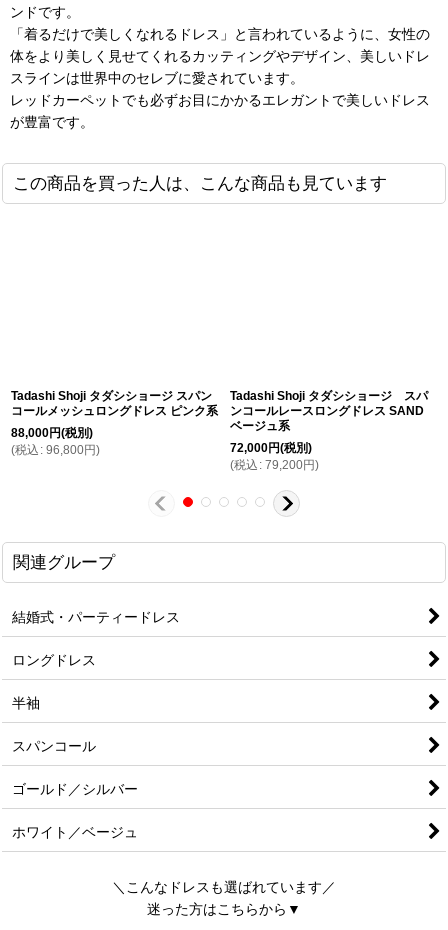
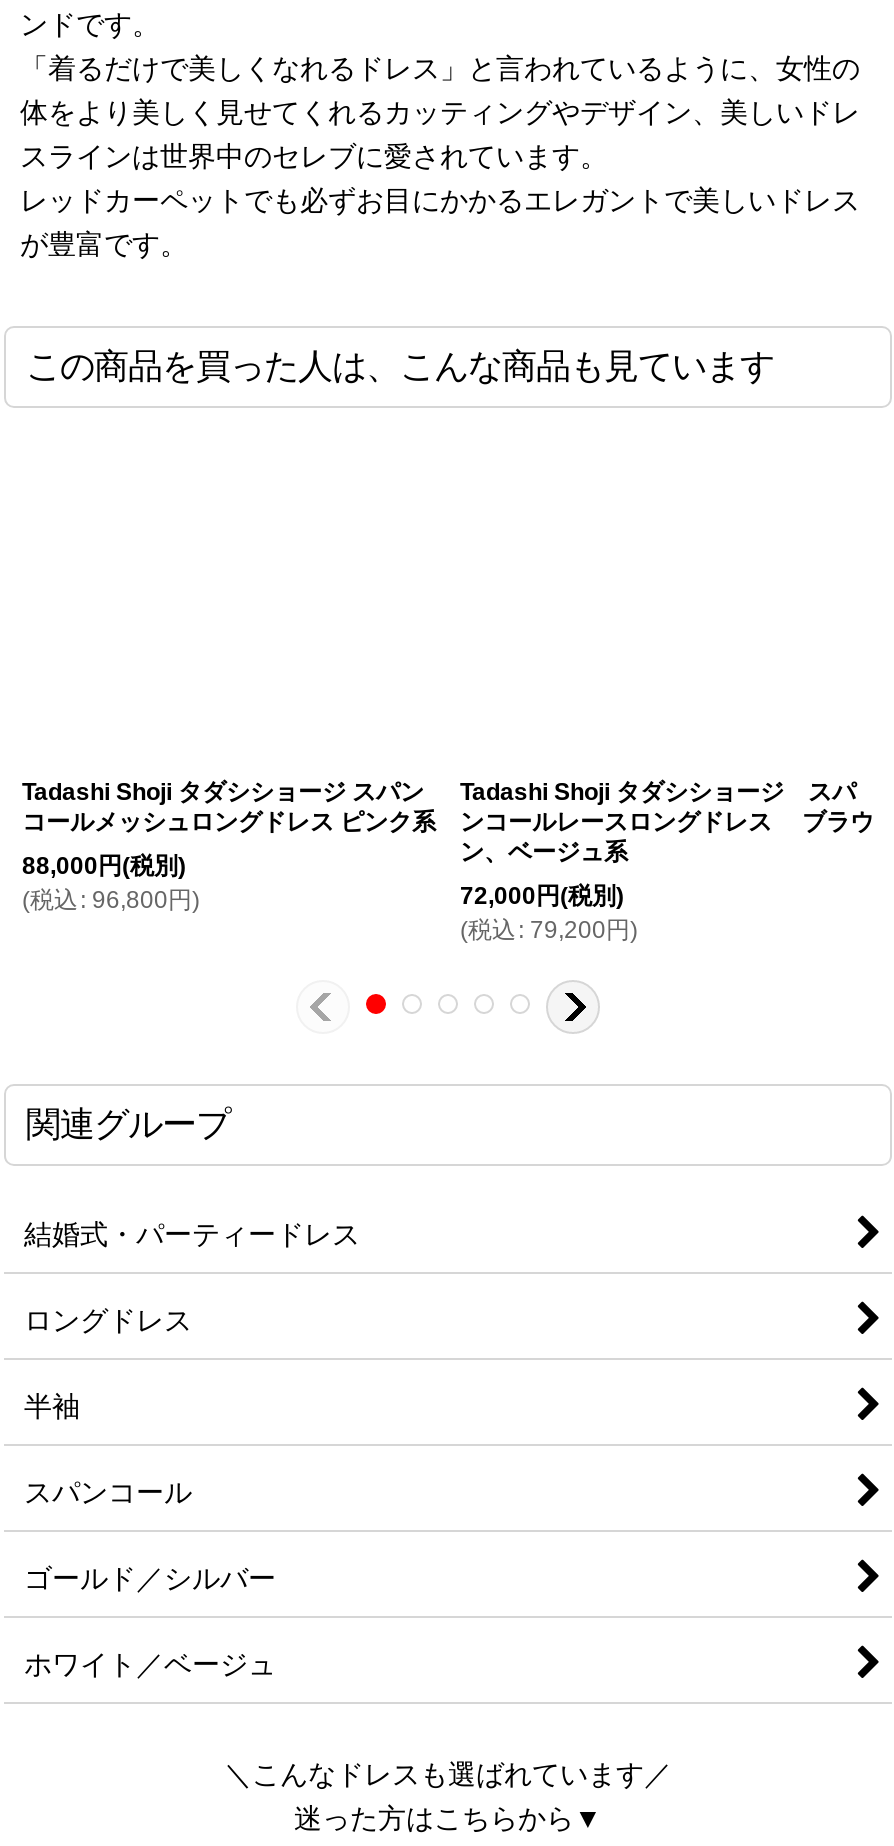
- ンコールレースロングドレス SAND
- ベージュ系
+ ンコールレースロングドレス ブラウ
+ ン、ベージュ系
